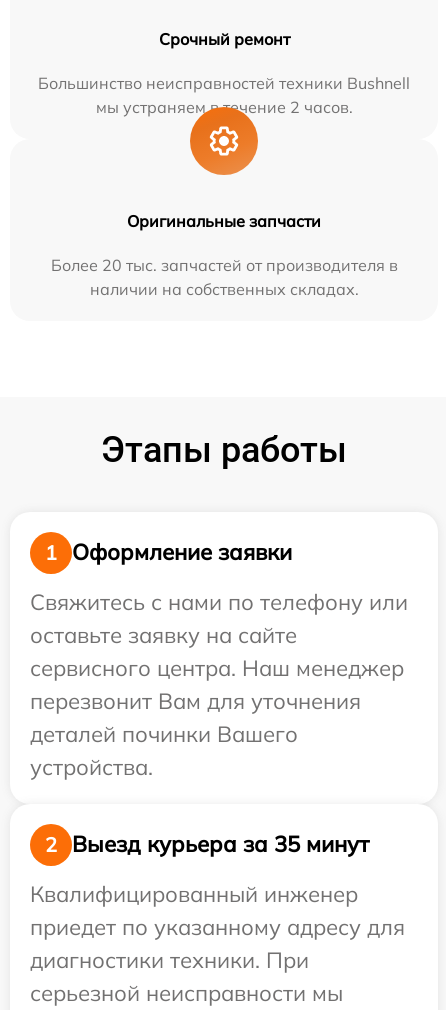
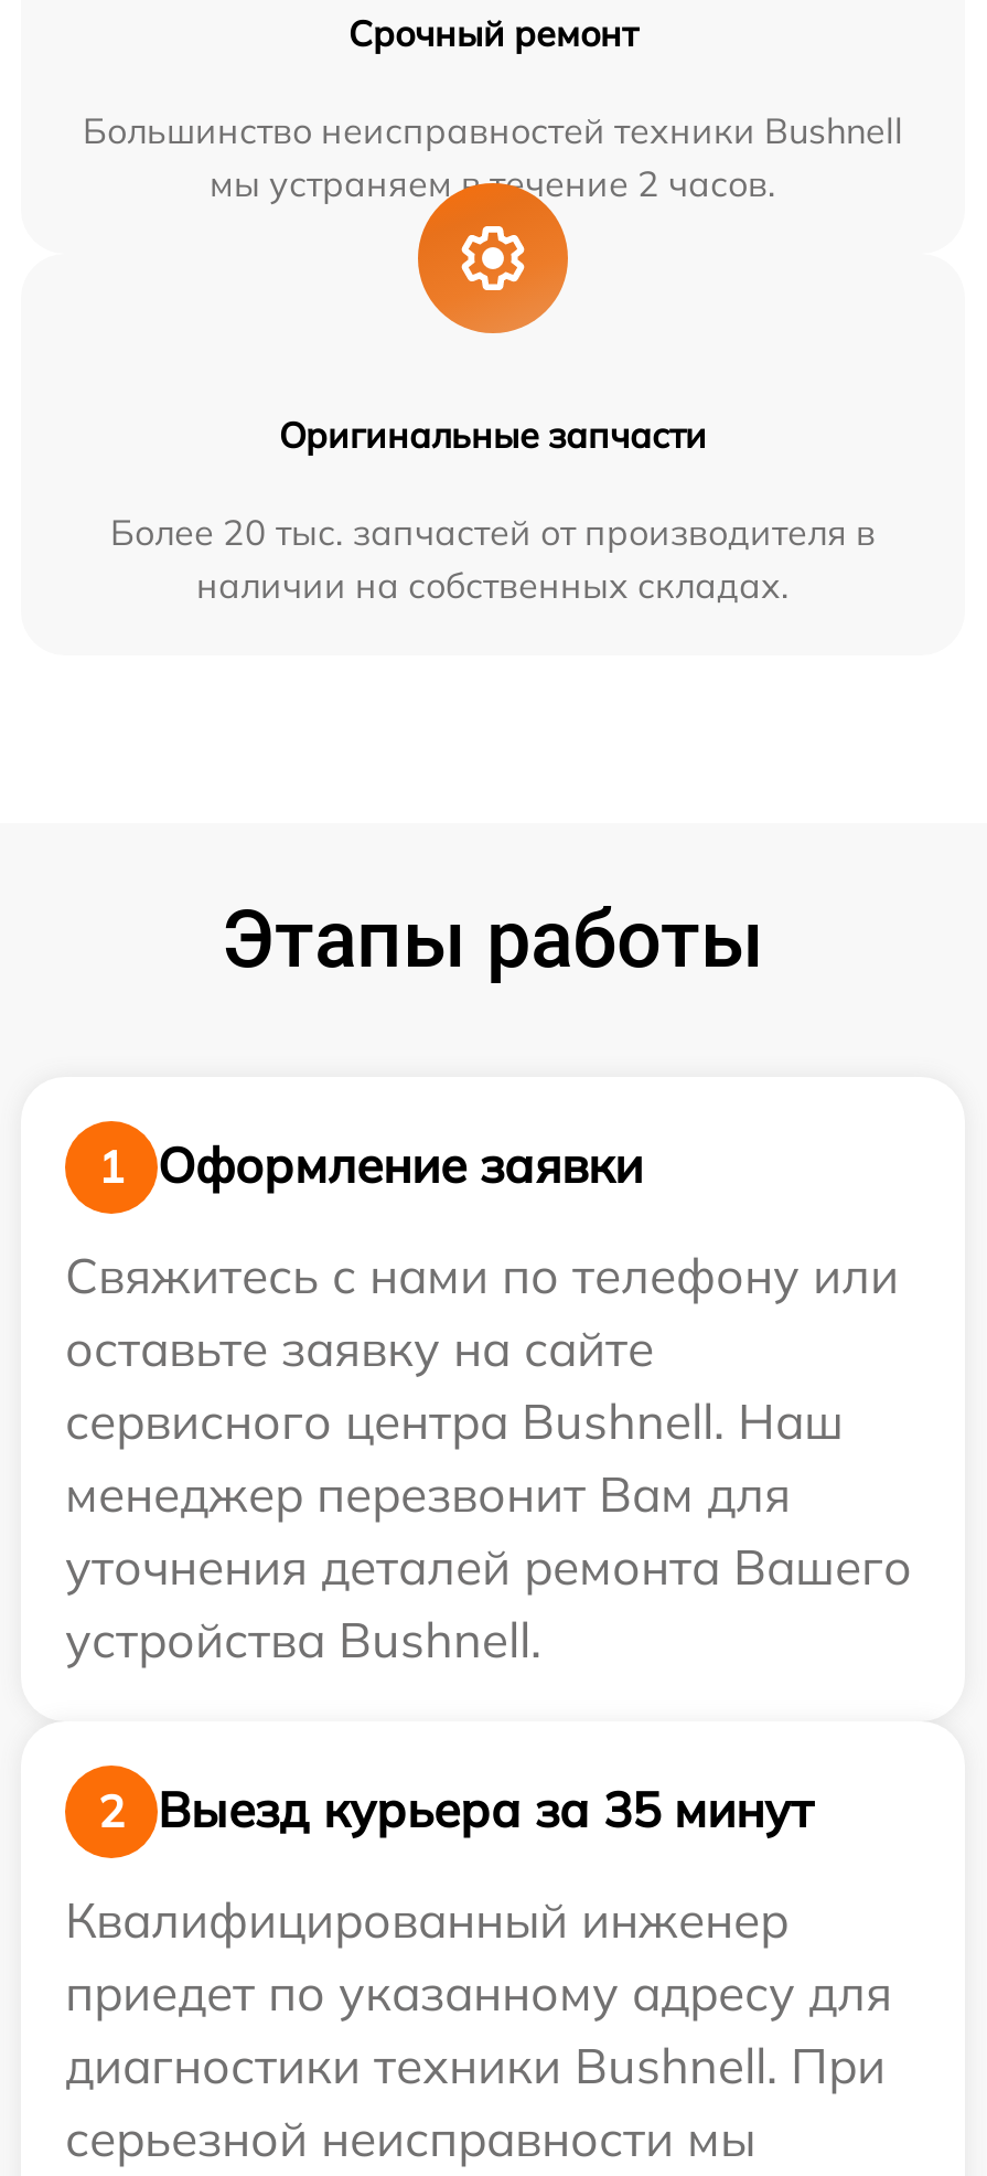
- сервисного центра. Наш менеджер
- перезвонит Вам для уточнения
- деталей починки Вашего
- устройства.
+ сервисного центра Bushnell. Наш
+ менеджер перезвонит Вам для
+ уточнения деталей ремонта Вашего
+ устройства Bushnell.

- диагностики техники. При
+ диагностики техники Bushnell. При
